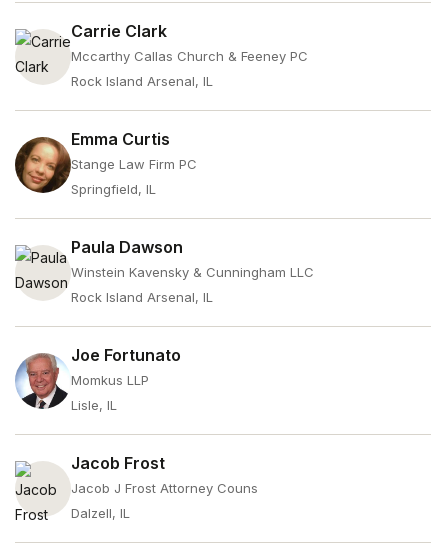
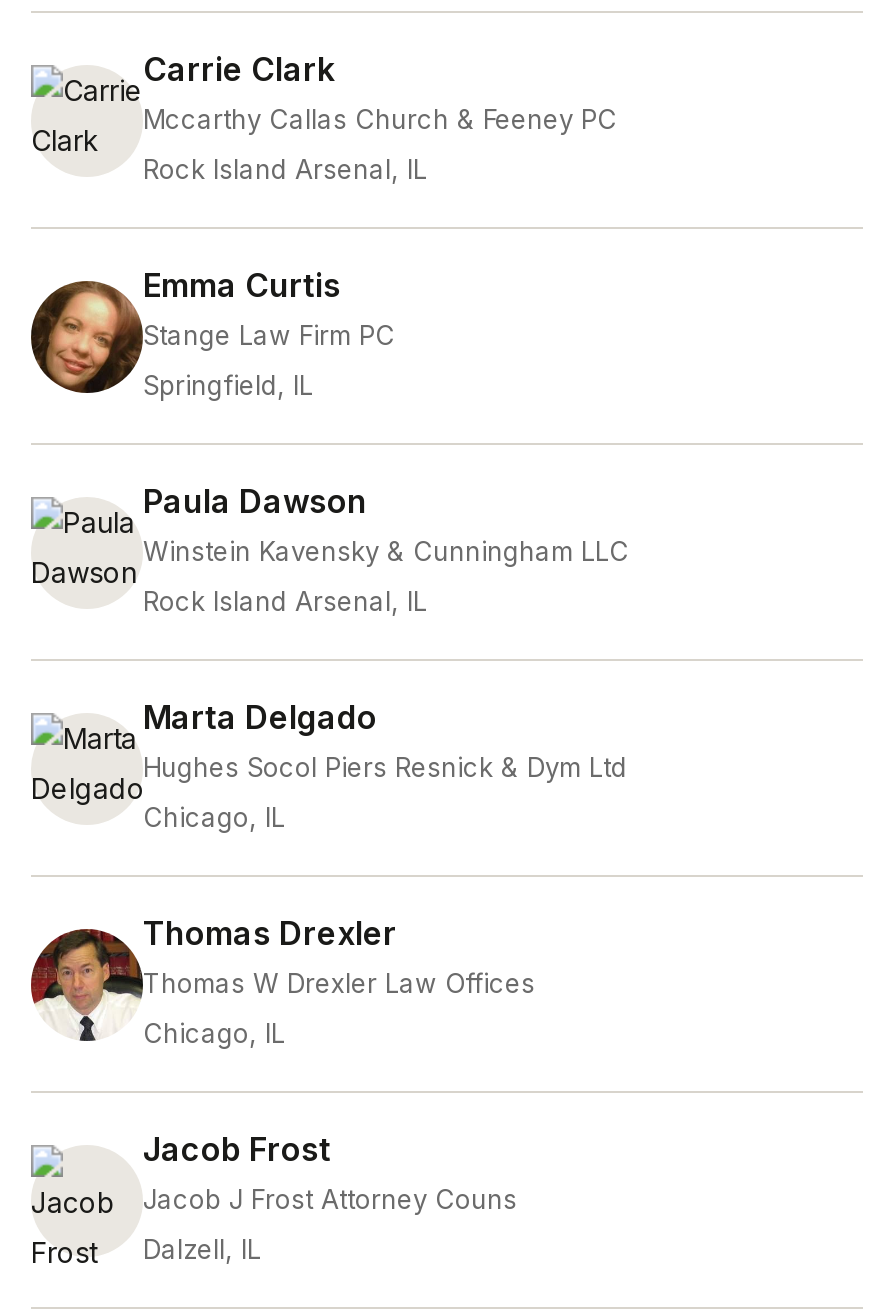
- [image]
- Joe Fortunato
- Momkus LLP
- Lisle, IL
+ [image]
+ Marta Delgado
+ Hughes Socol Piers Resnick & Dym Ltd
+ Chicago, IL
+ Thomas Drexler
+ Thomas W Drexler Law Offices
+ Chicago, IL
